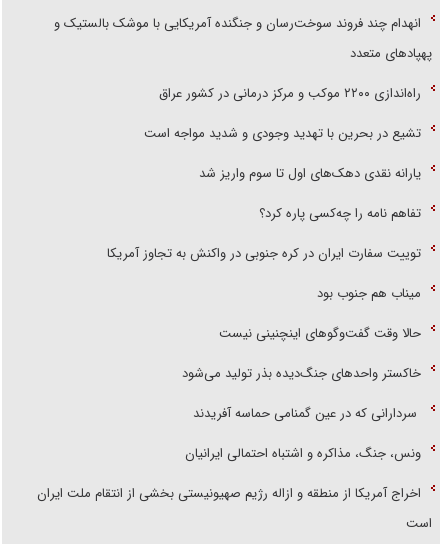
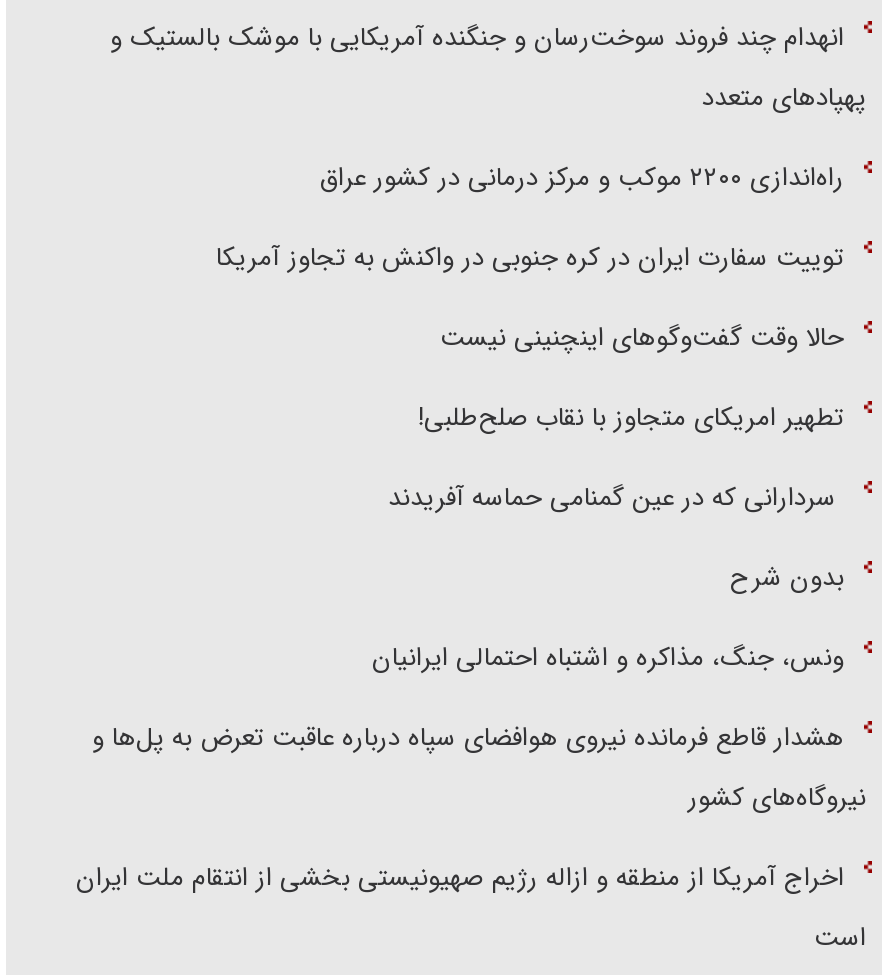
- تشیع در بحرین با تهدید وجودی و شدید مواجه است
- یارانه نقدی دهک‌های اول تا سوم واریز شد
- تفاهم نامه را چه‌کسی پاره کرد؟

moved up: توییت سفارت ایران در کره جنوبی در واکنش به تجاوز آمریکا

- میناب هم جنوب بود

moved up: حالا وقت گفت‌و‌گو‌های اینچنینی نیست

- خاکستر واحد‌های جنگ‌دیده بذر تولید می‌شود
+ تطهیر امریکای متجاوز با نقاب صلح‌طلبی!

moved up: سردارانی که در عین گمنامی حماسه آفریدند

+ بدون شرح

moved up: ونس، جنگ، مذاکره و اشتباه احتمالی ایرانیان

+ هشدار قاطع فرمانده نیروی هوافضای سپاه درباره عاقبت تعرض به پل‌ها و
+ نیروگاه‌های کشور
